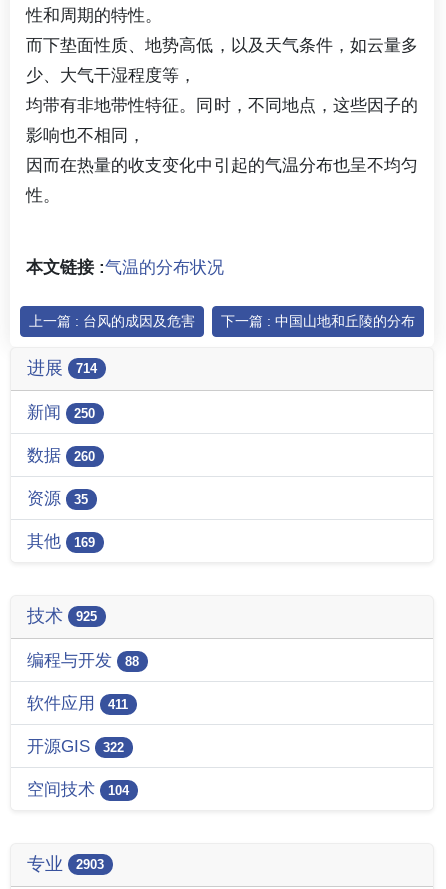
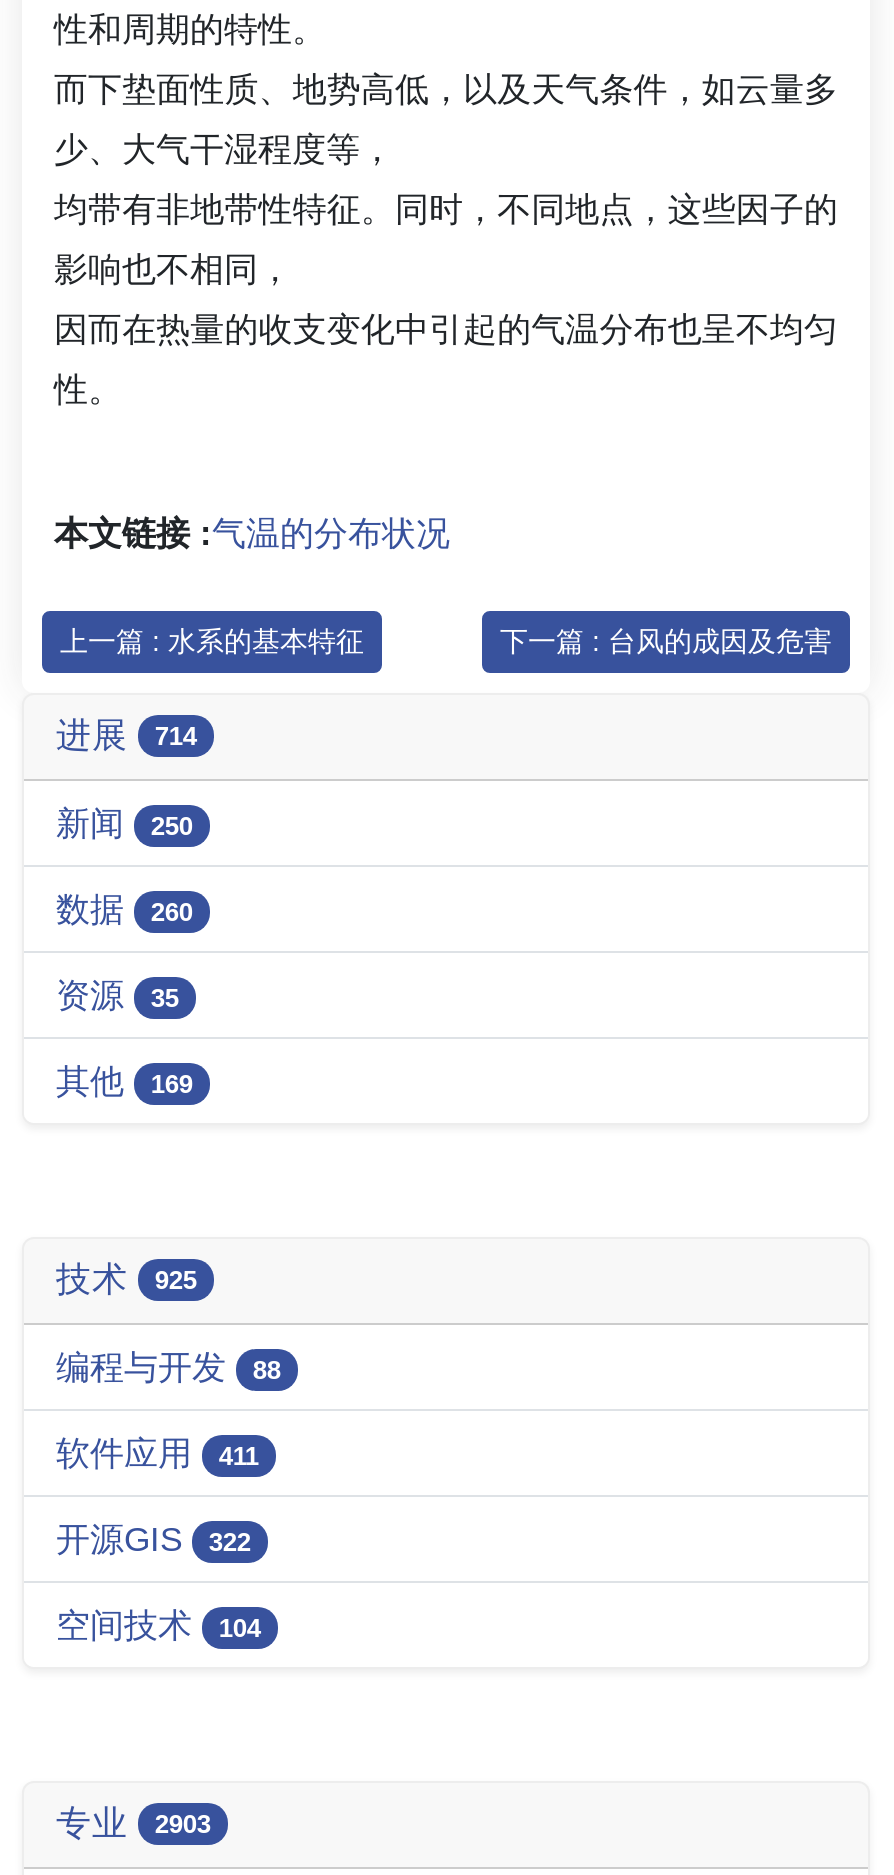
- 上一篇 : 台风的成因及危害
- 下一篇 : 中国山地和丘陵的分布
+ 上一篇 : 水系的基本特征
+ 下一篇 : 台风的成因及危害
